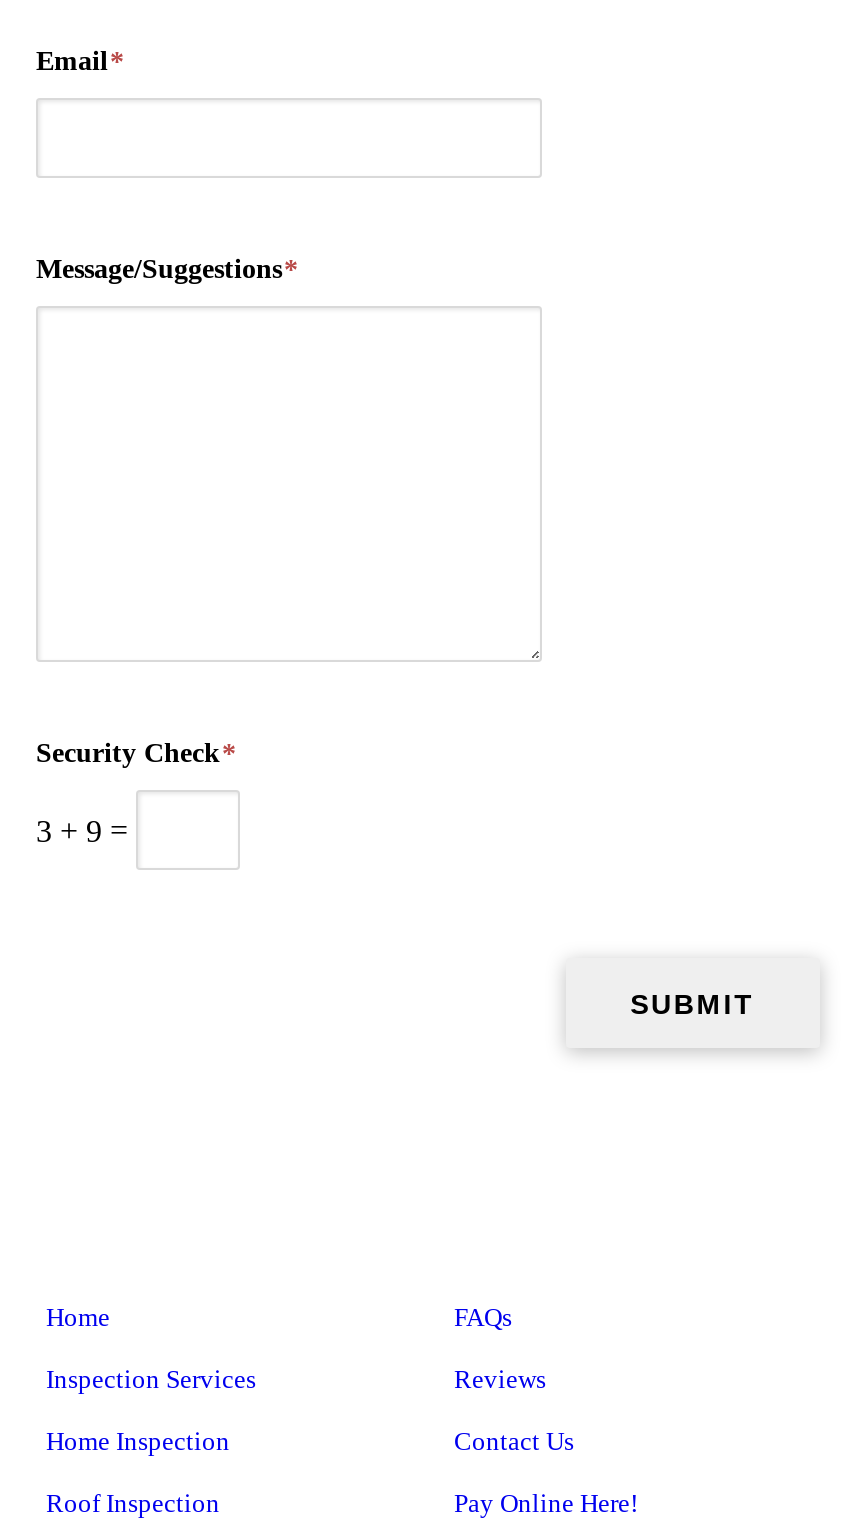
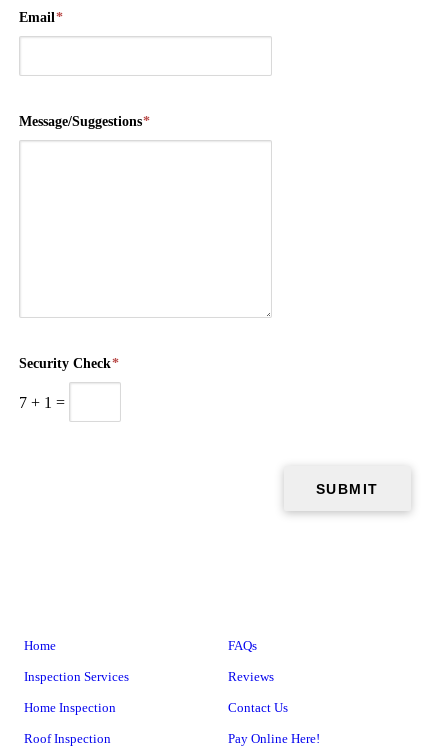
- 3 + 9 =
+ 7 + 1 =
